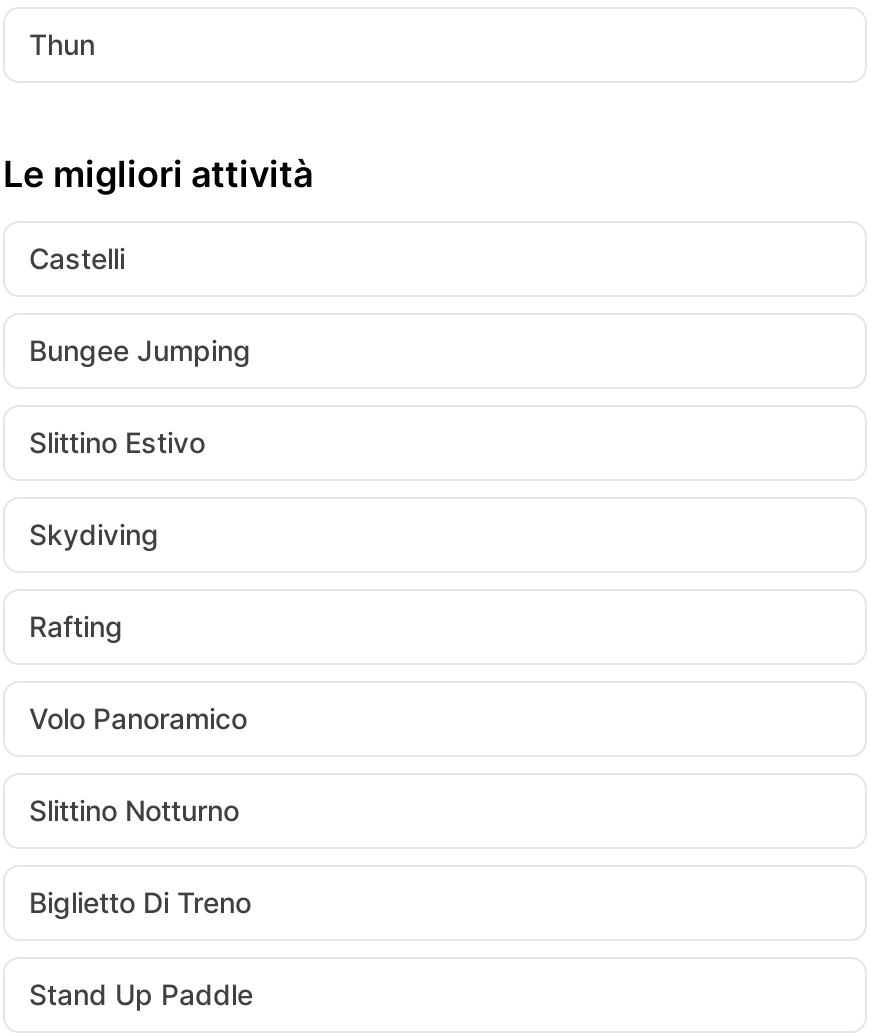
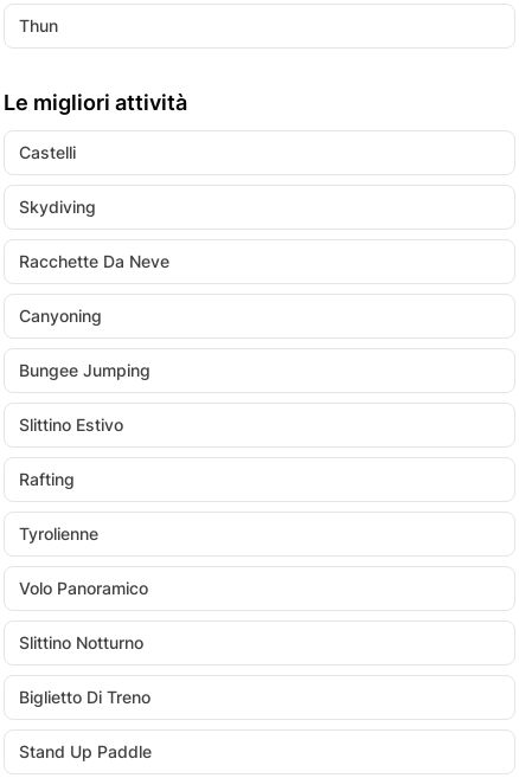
+ Skydiving
+ Racchette Da Neve
+ Canyoning

- Skydiving

+ Tyrolienne
